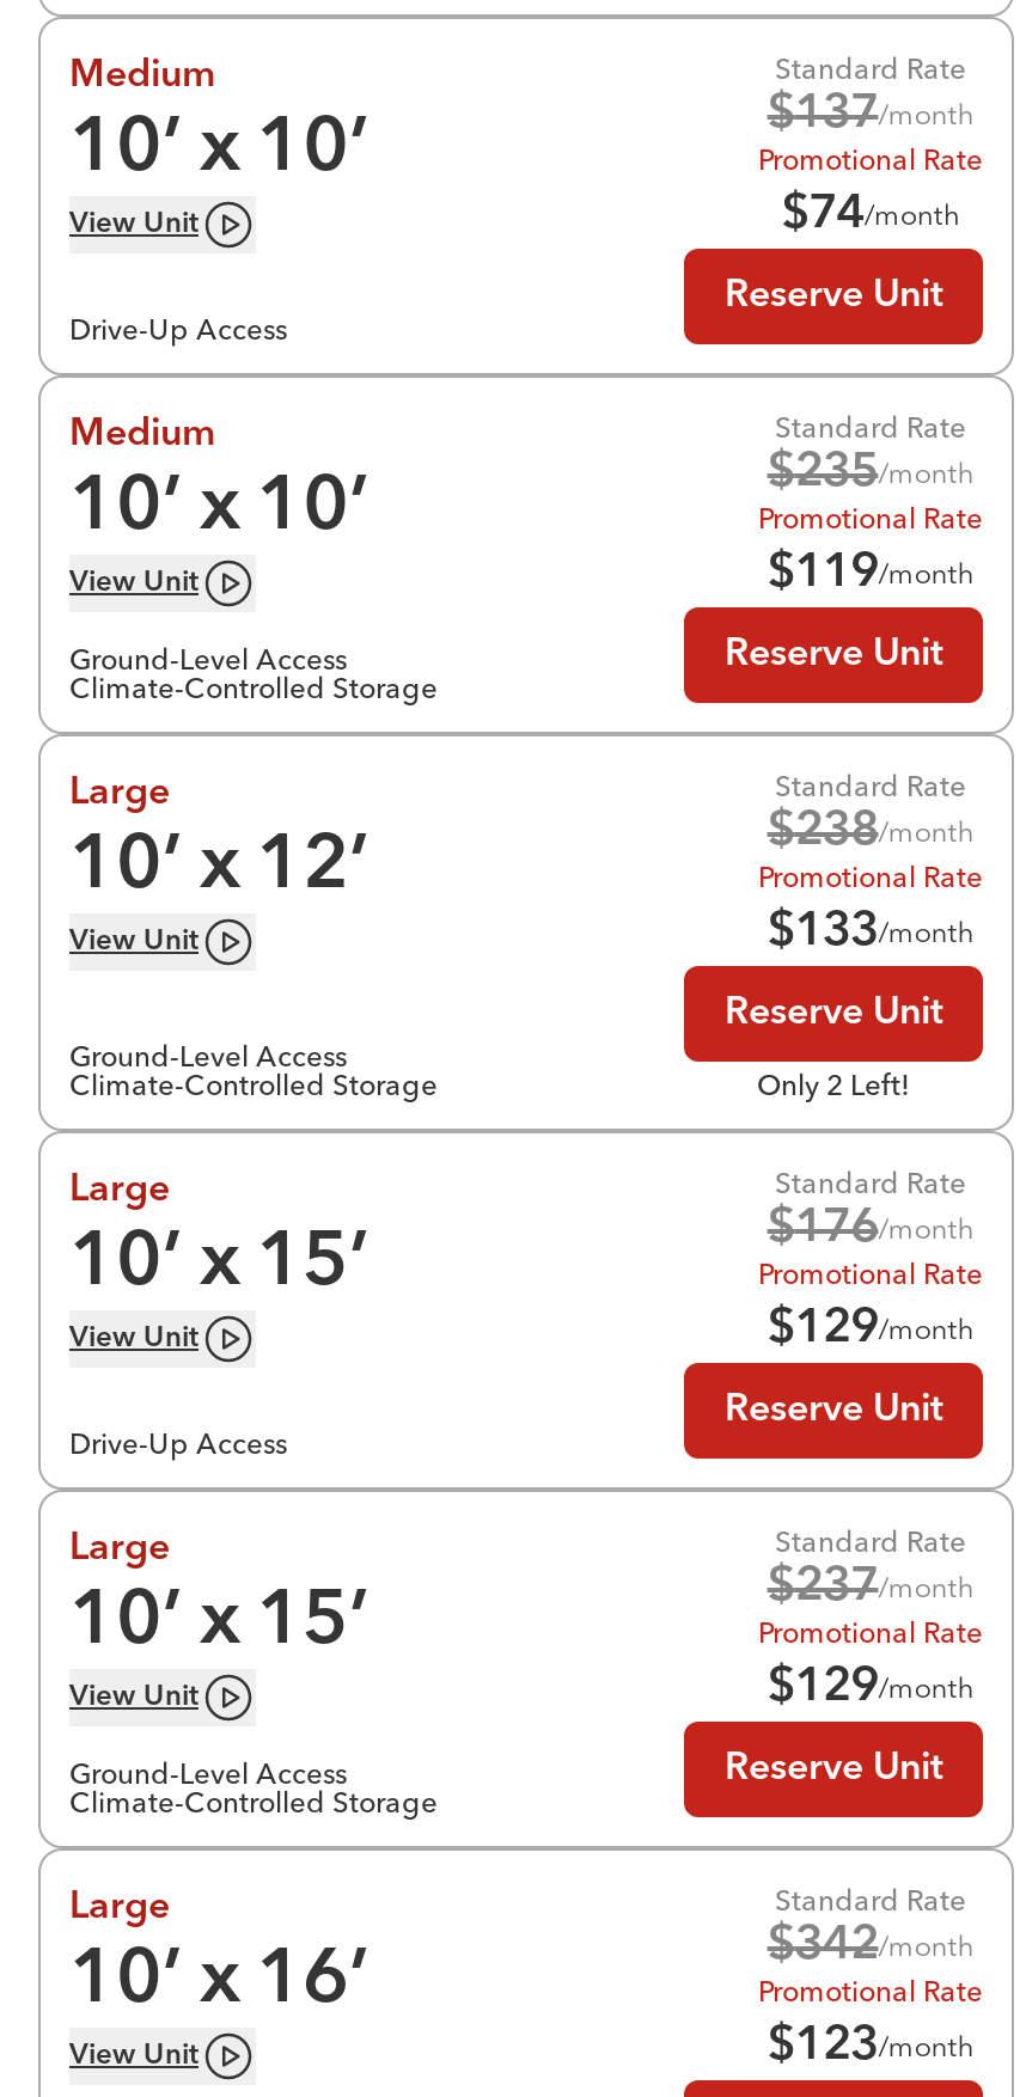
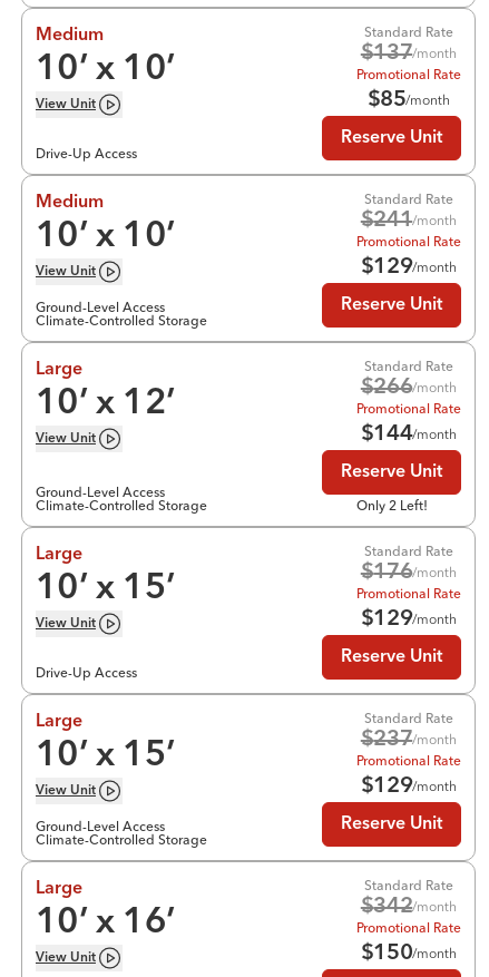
- $74/month
+ $85/month

- $235/month
+ $241/month

- $119/month
+ $129/month

- $238/month
+ $266/month

- $133/month
+ $144/month

- $123/month
+ $150/month
